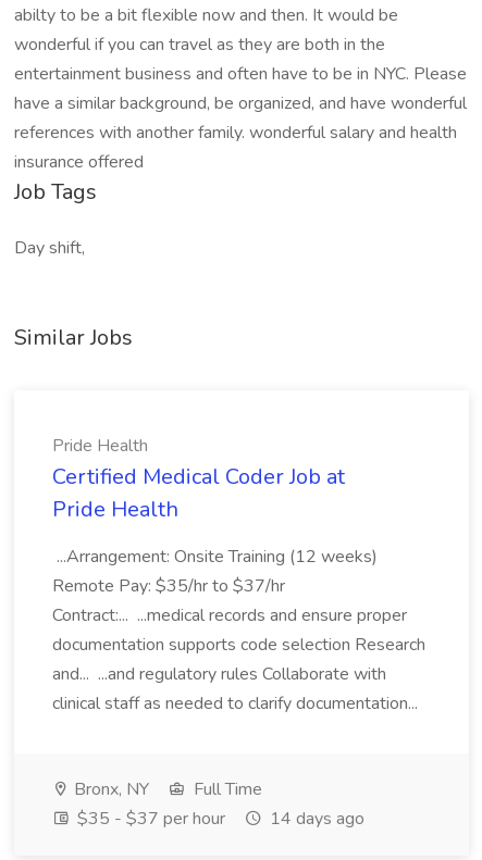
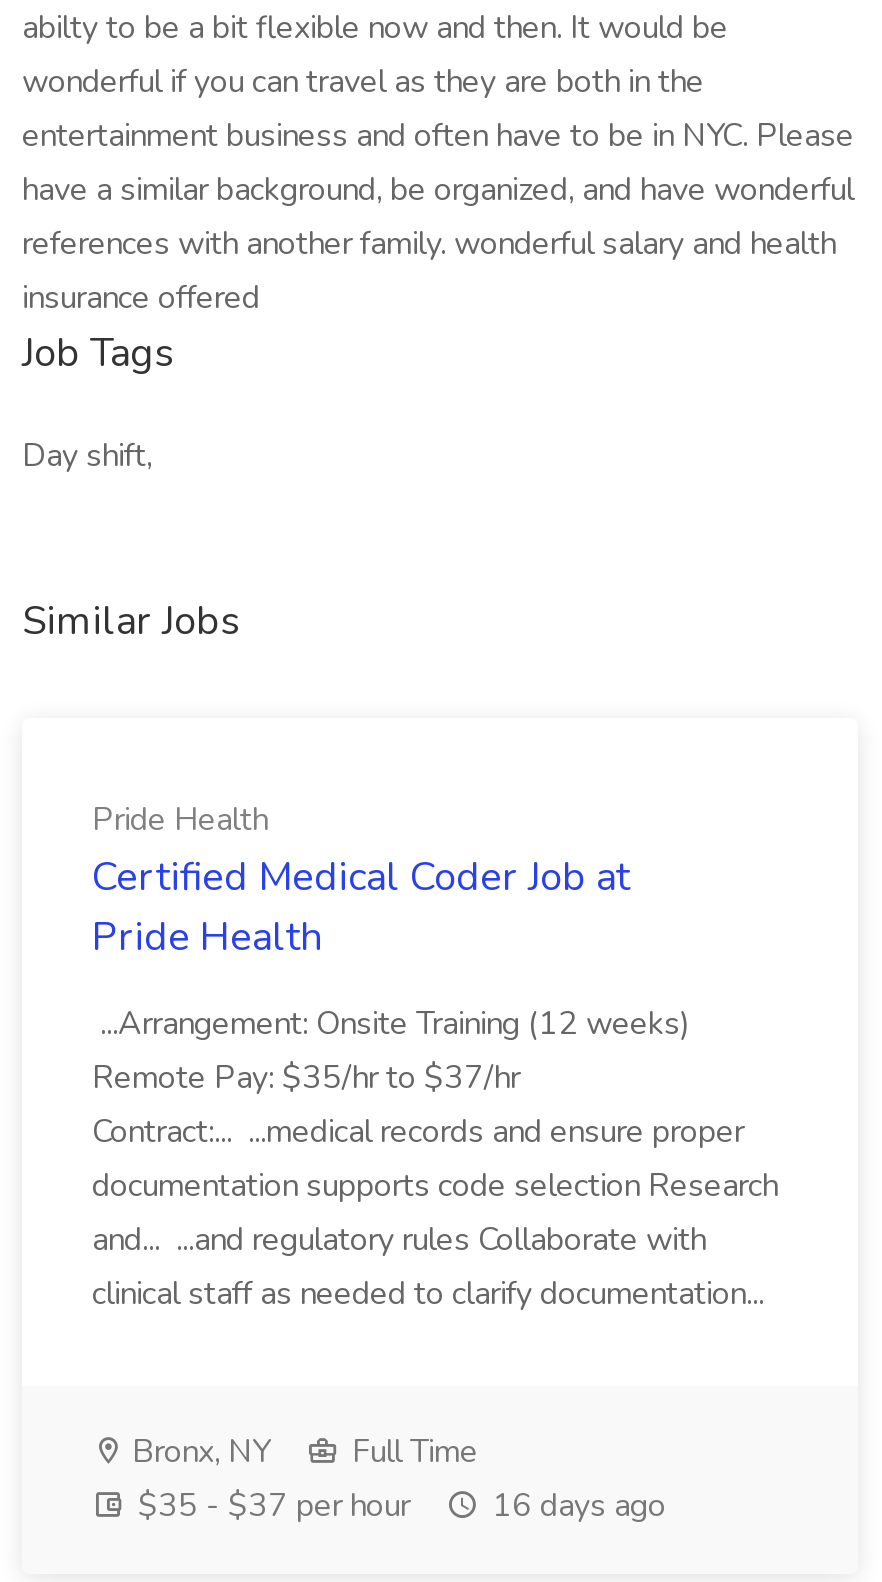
- $35 - $37 per hour 14 days ago
+ $35 - $37 per hour 16 days ago
